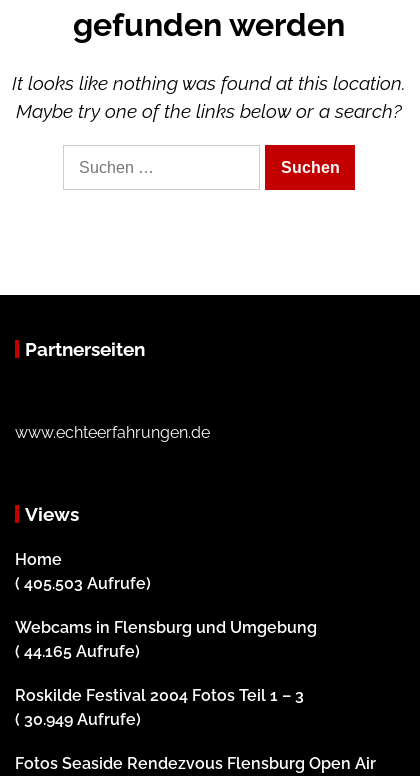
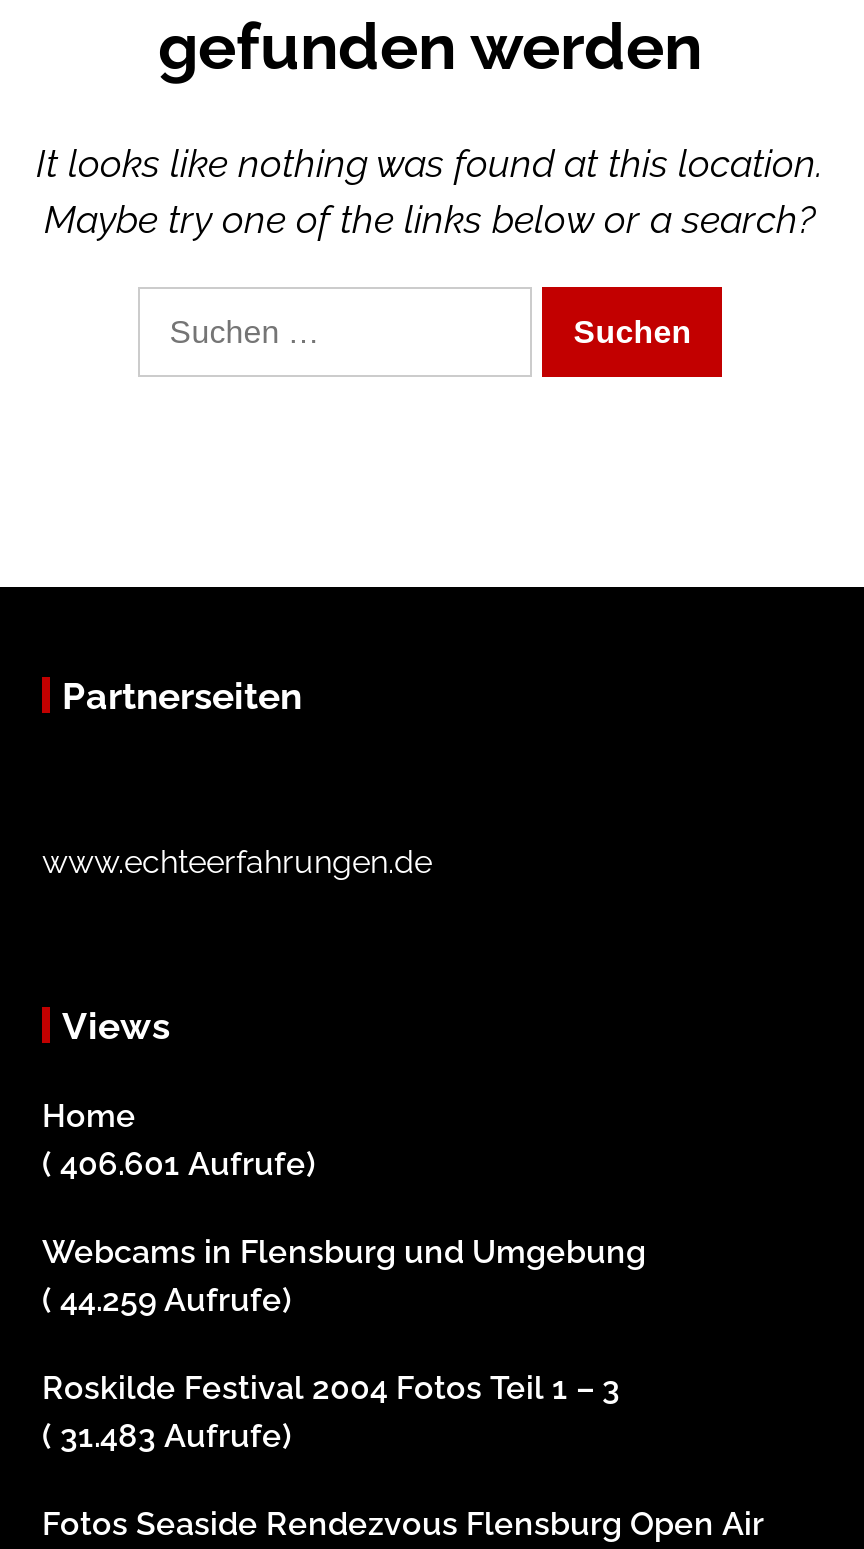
- ( 405.503 Aufrufe)
+ ( 406.601 Aufrufe)

- ( 44.165 Aufrufe)
+ ( 44.259 Aufrufe)

- ( 30.949 Aufrufe)
+ ( 31.483 Aufrufe)
